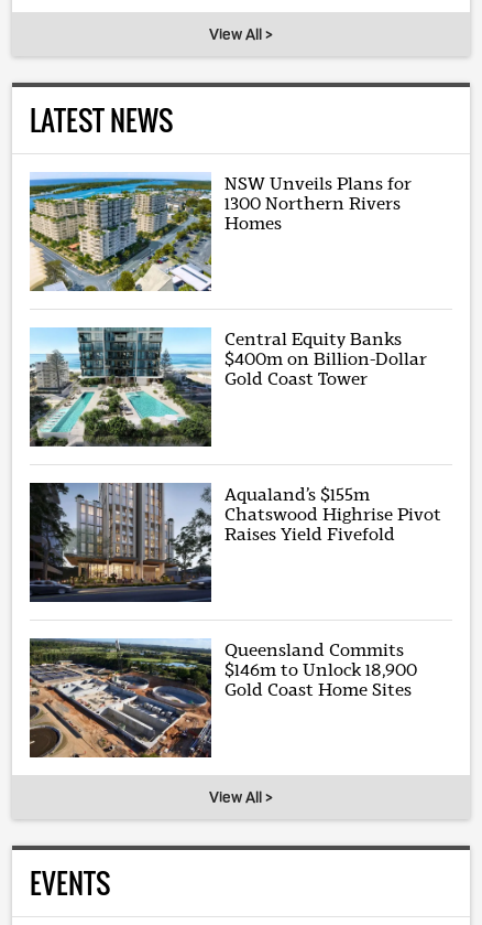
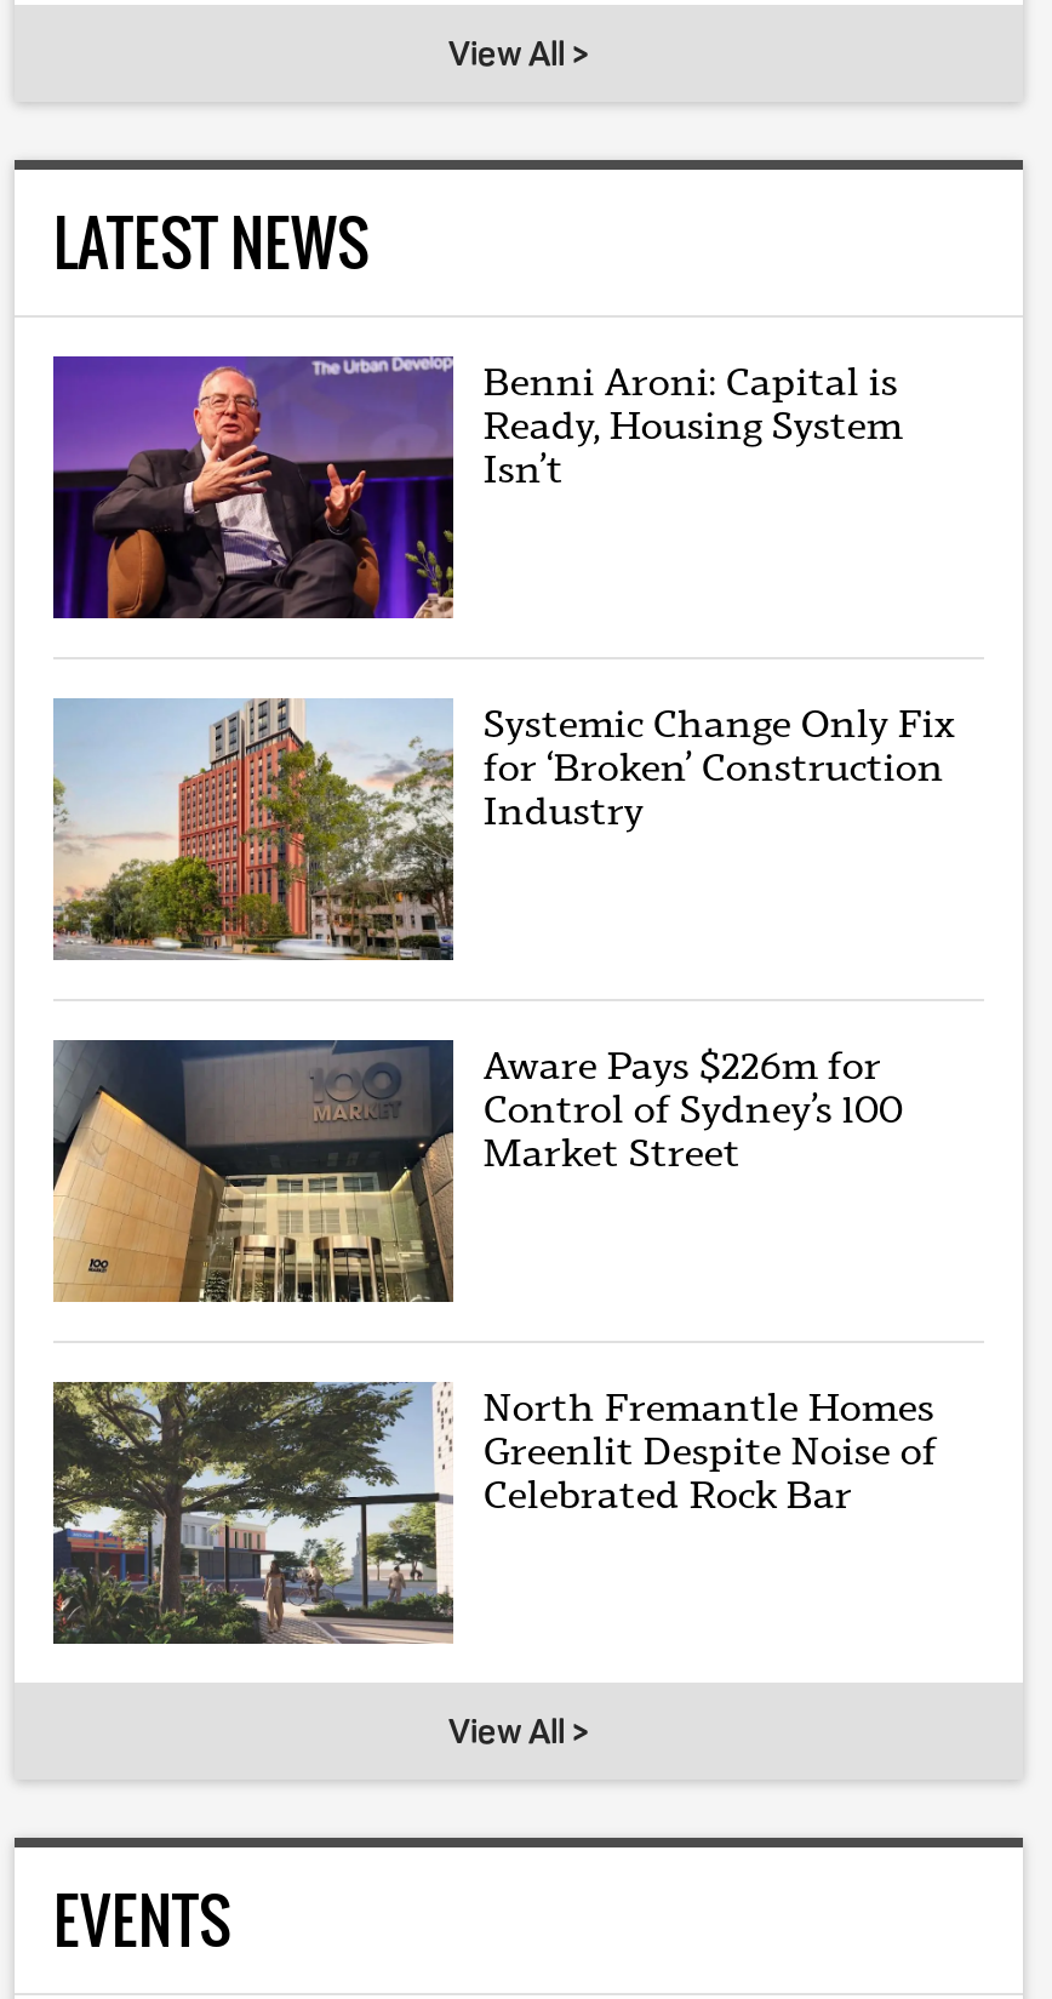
- [image]
- NSW Unveils Plans for
- 1300 Northern Rivers
- Homes
+ [image]
+ Benni Aroni: Capital is
+ Ready, Housing System
+ Isn’t

- [image]
- Central Equity Banks
- $400m on Billion-Dollar
- Gold Coast Tower
+ [image]
+ Systemic Change Only Fix
+ for ‘Broken’ Construction
+ Industry

- [image]
- Aqualand’s $155m
- Chatswood Highrise Pivot
- Raises Yield Fivefold
+ [image]
+ Aware Pays $226m for
+ Control of Sydney’s 100
+ Market Street

- [image]
- Queensland Commits
- $146m to Unlock 18,900
- Gold Coast Home Sites
+ [image]
+ North Fremantle Homes
+ Greenlit Despite Noise of
+ Celebrated Rock Bar
